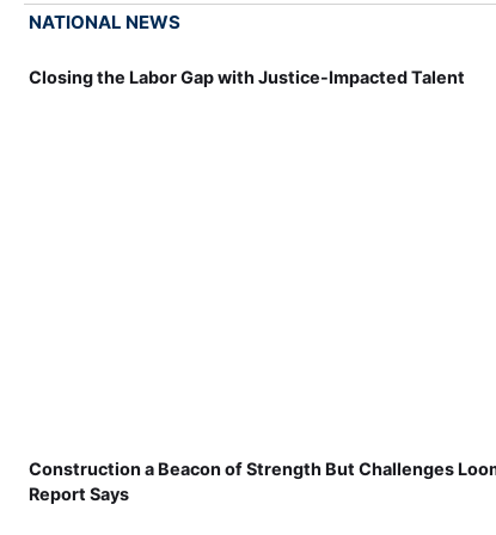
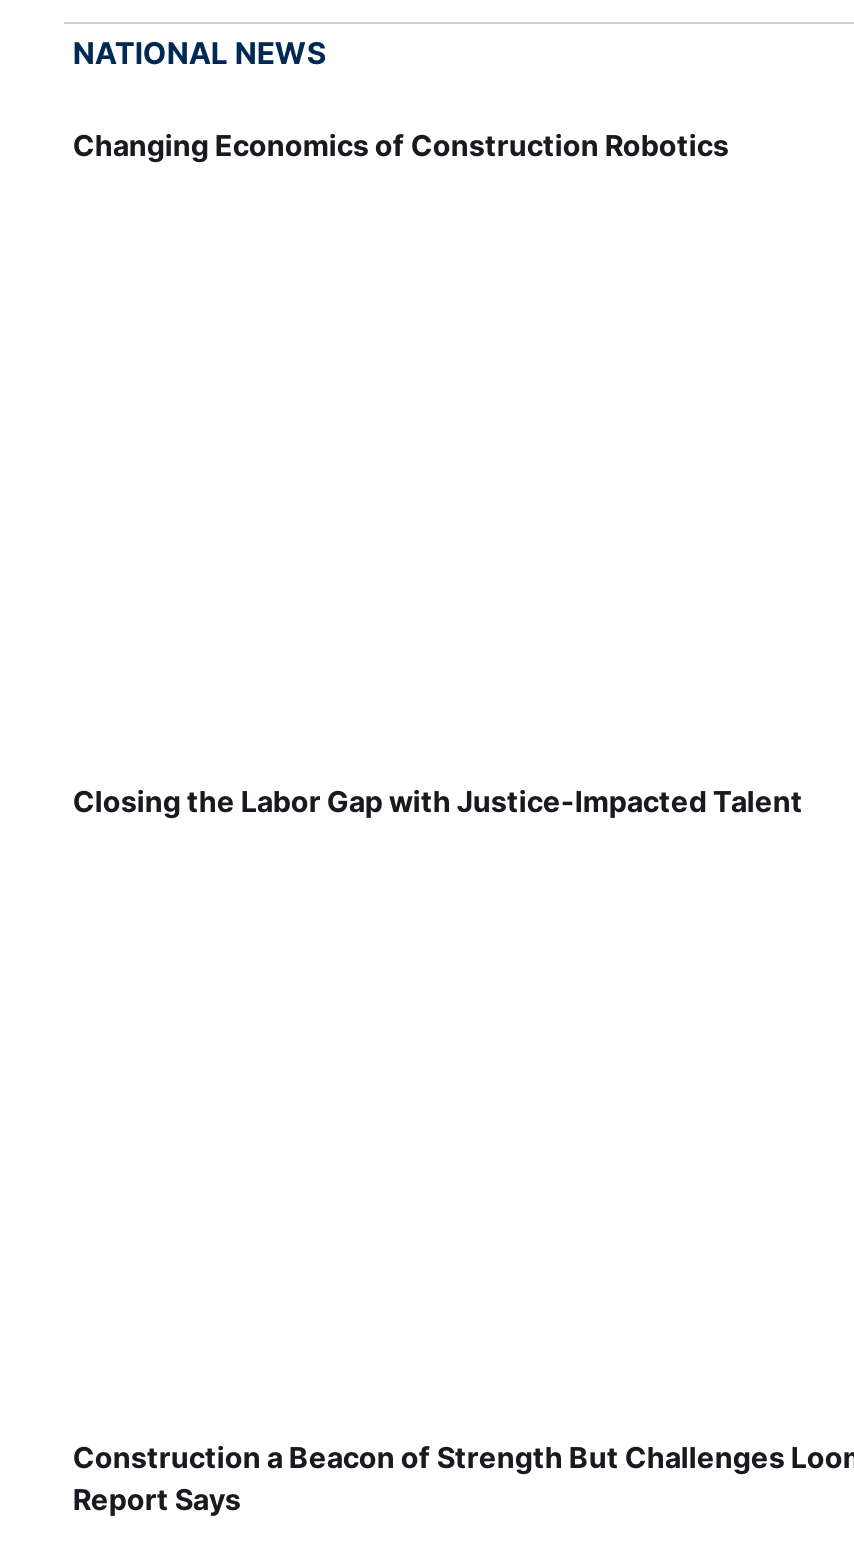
+ Changing Economics of Construction Robotics
